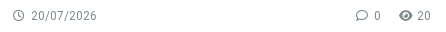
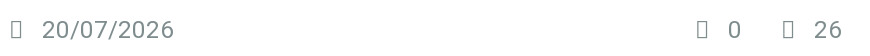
- 20
+ 26
